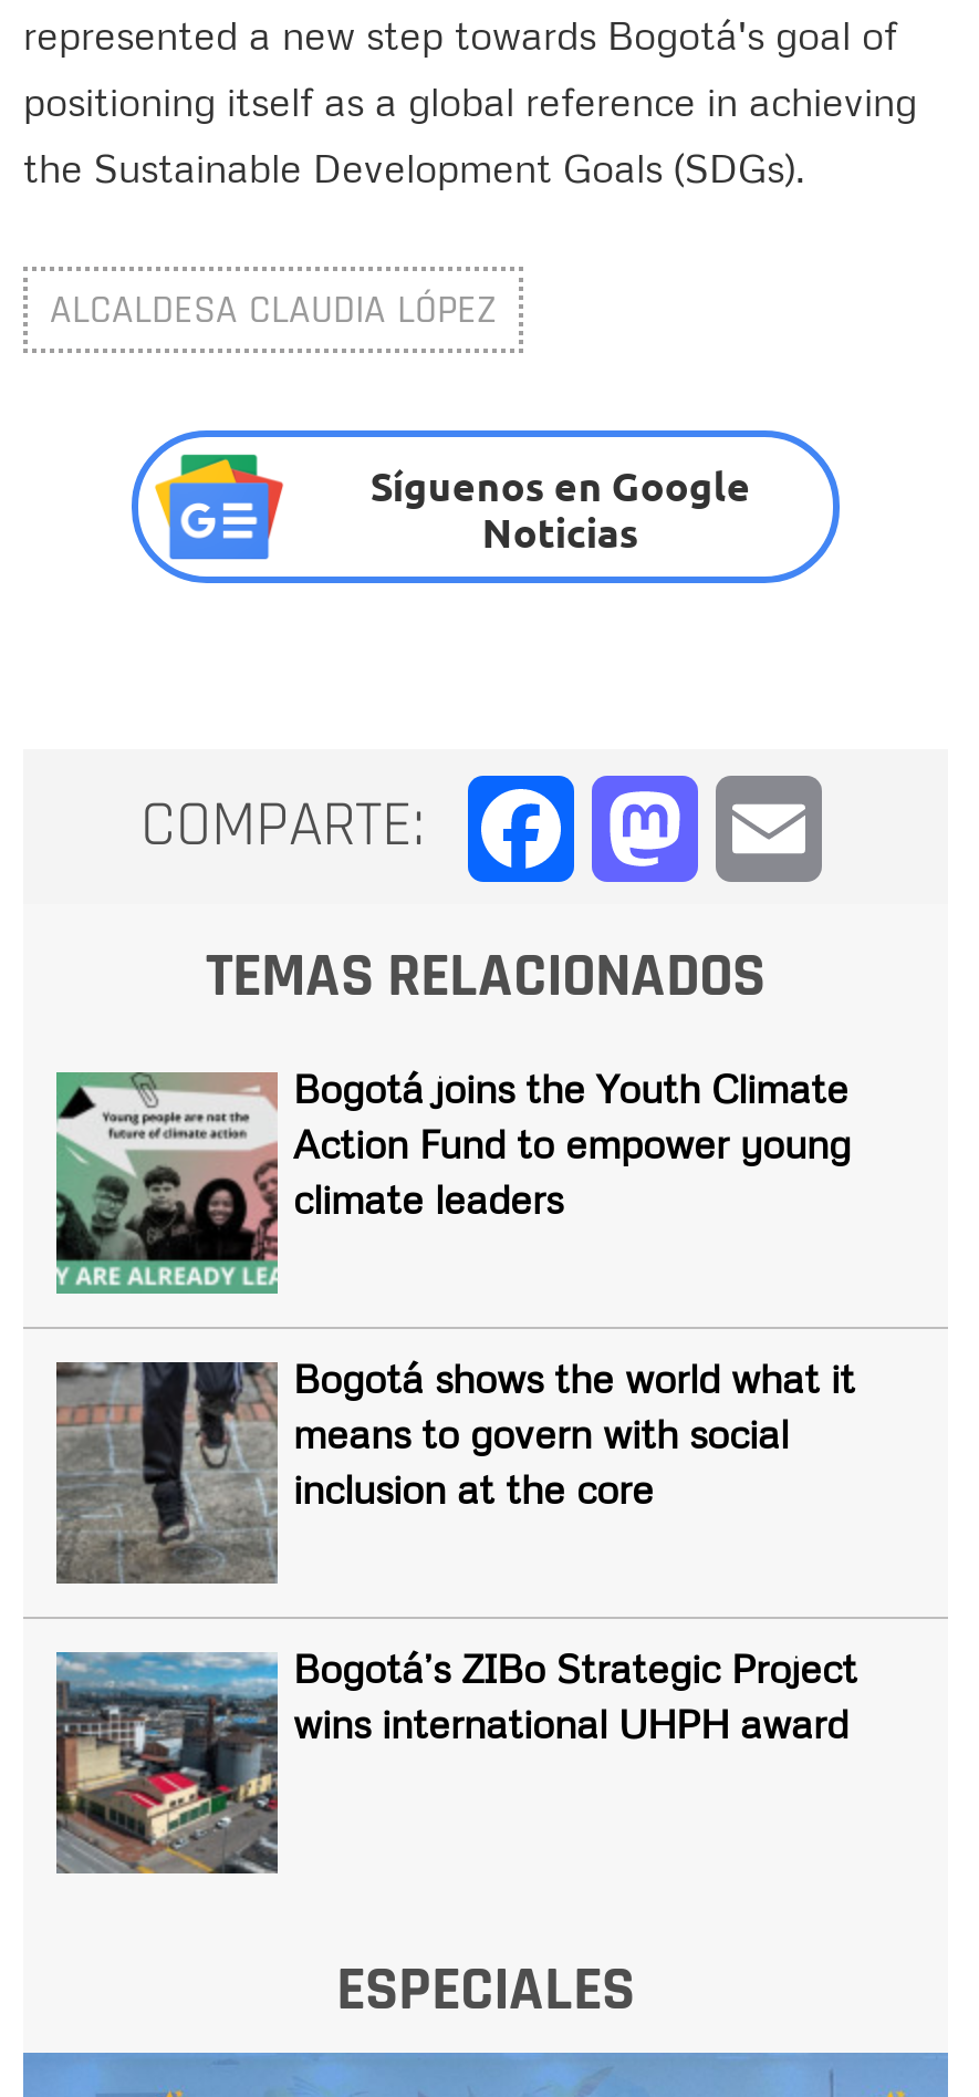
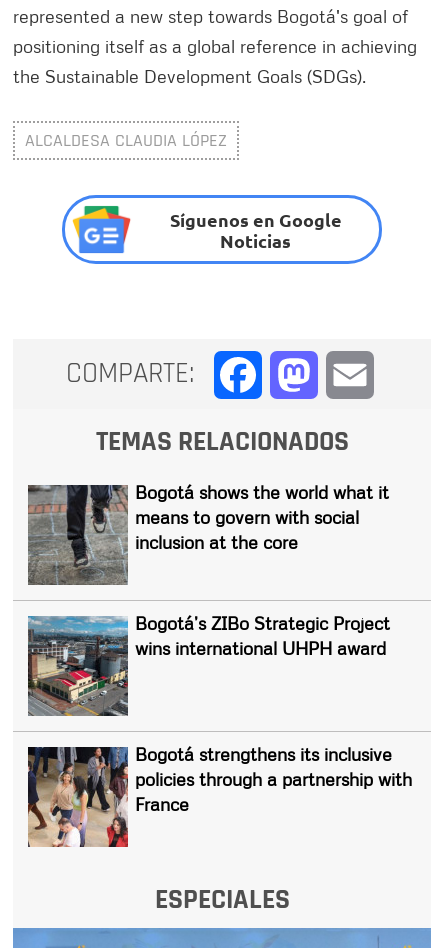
- [image]
- Bogotá joins the Youth Climate
- Action Fund to empower young
- climate leaders

moved up: [image] | Bogotá shows the world what it | means to govern with social | inclusion at the core | Bogotá’s ZIBo Strategic Project | wins international UHPH award

moved up: [image]

+ [image]
+ Bogotá strengthens its inclusive
+ policies through a partnership with
+ France
